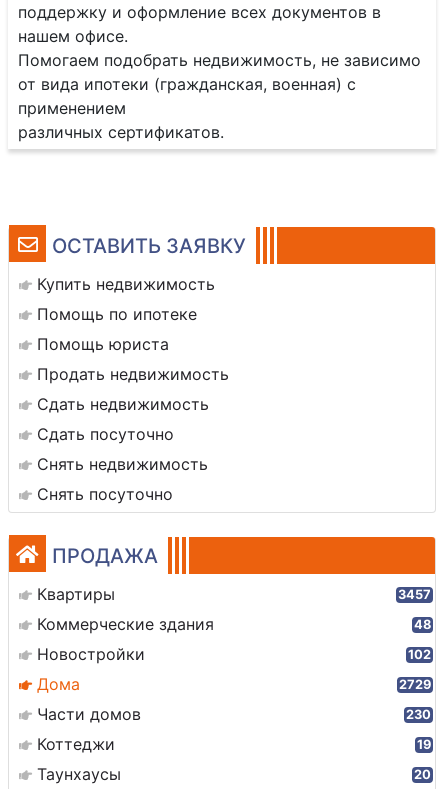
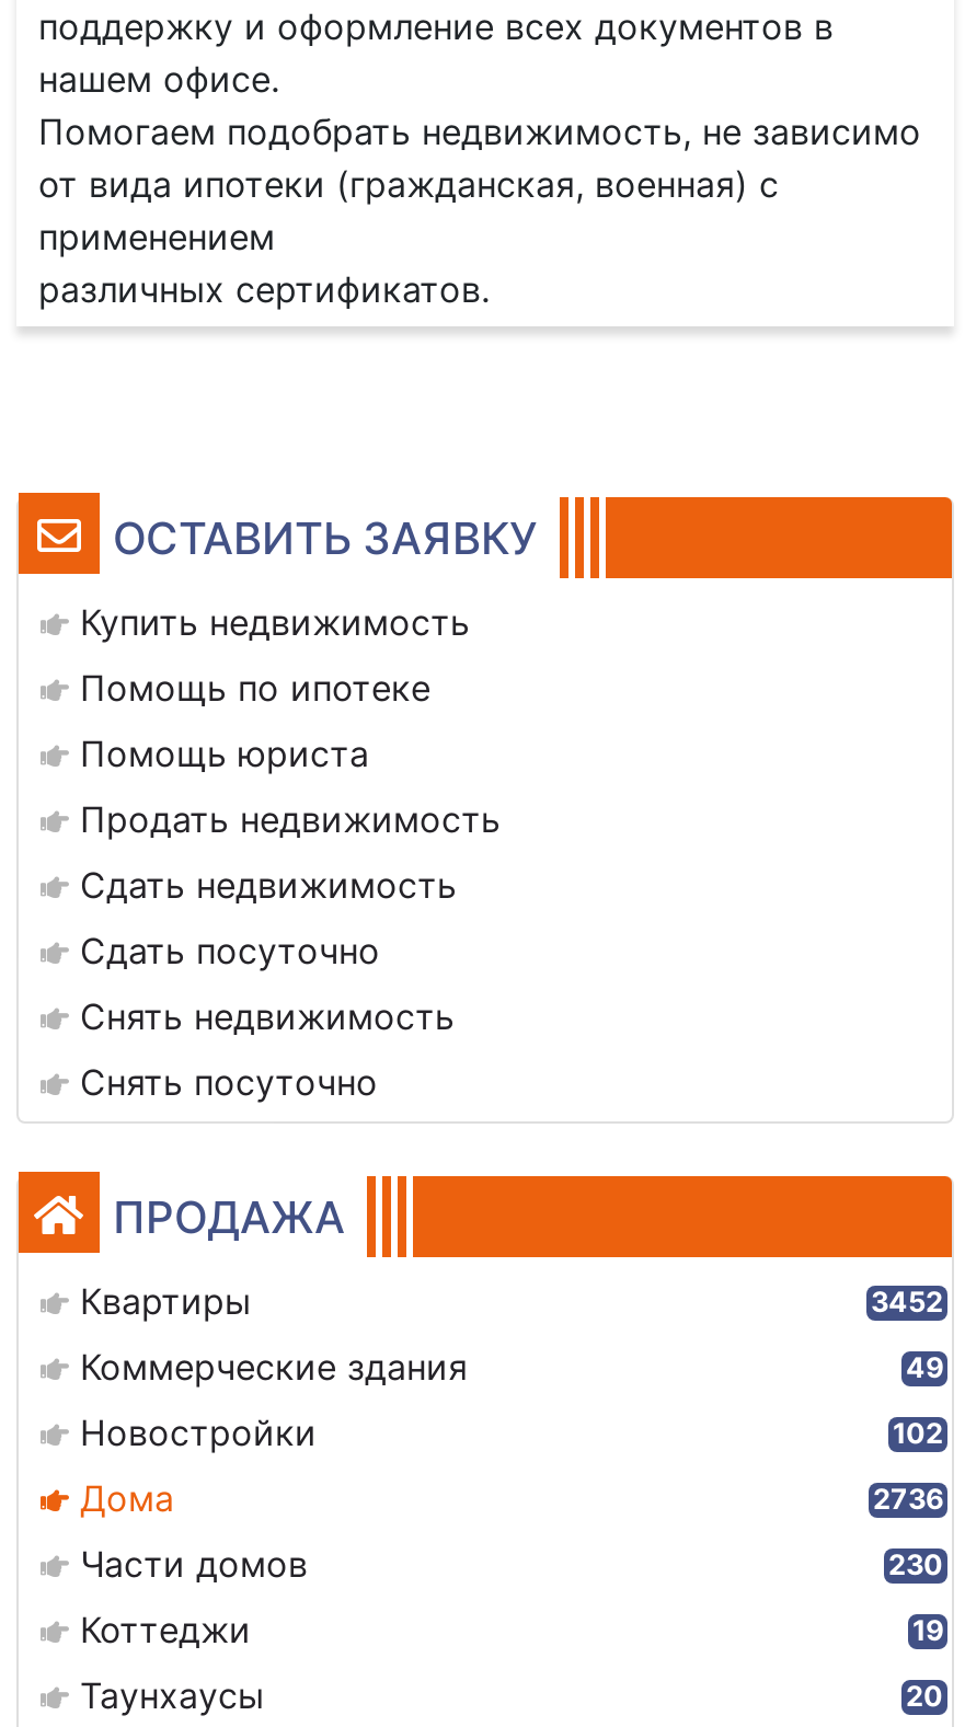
- 3457
+ 3452

- 48
+ 49

- 2729
+ 2736
